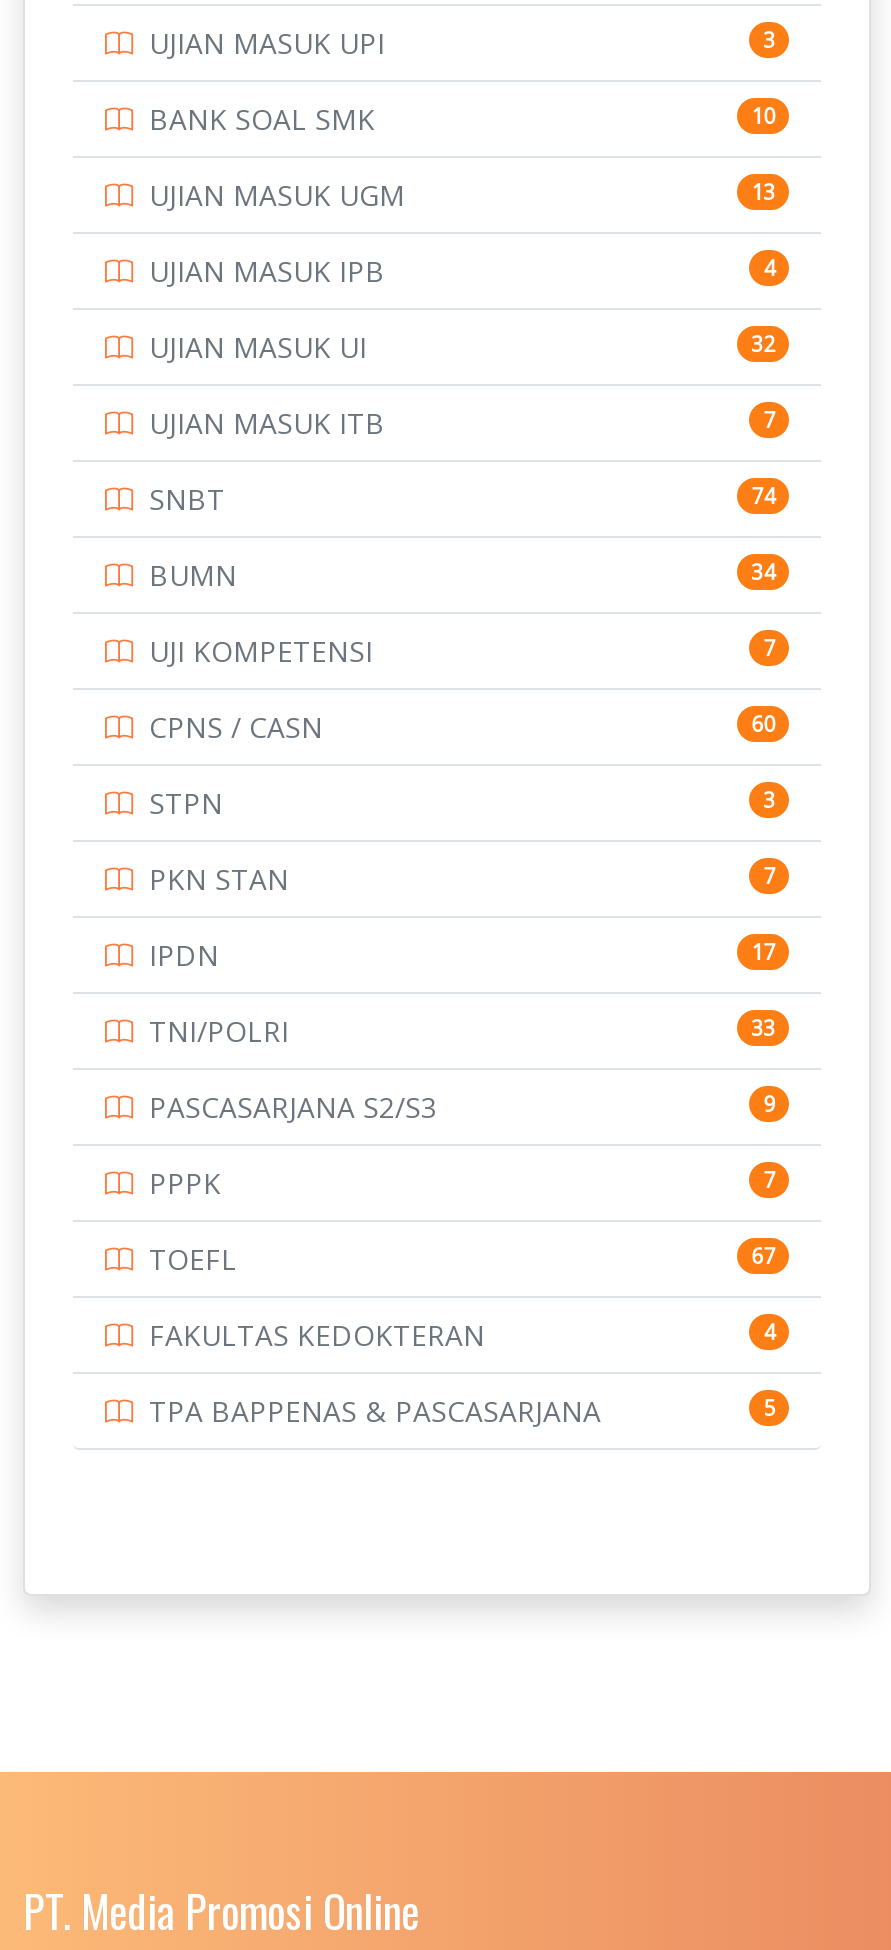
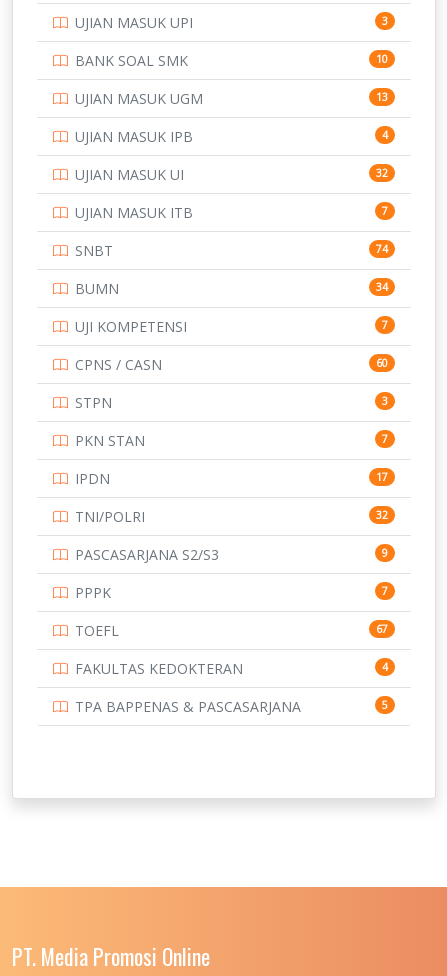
- 33
+ 32
